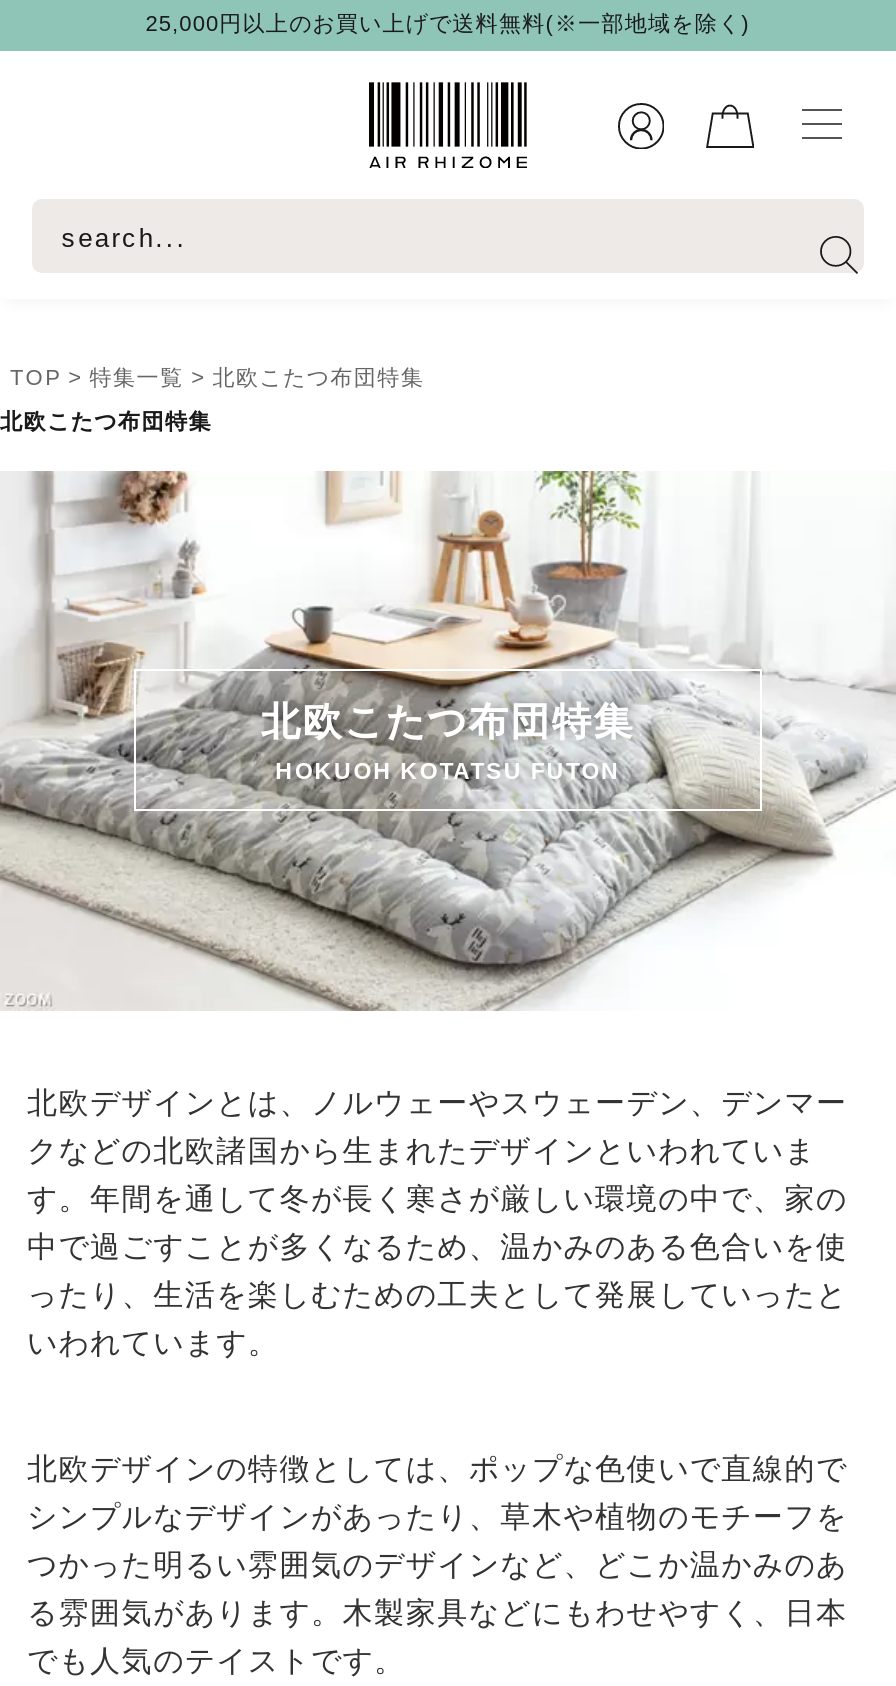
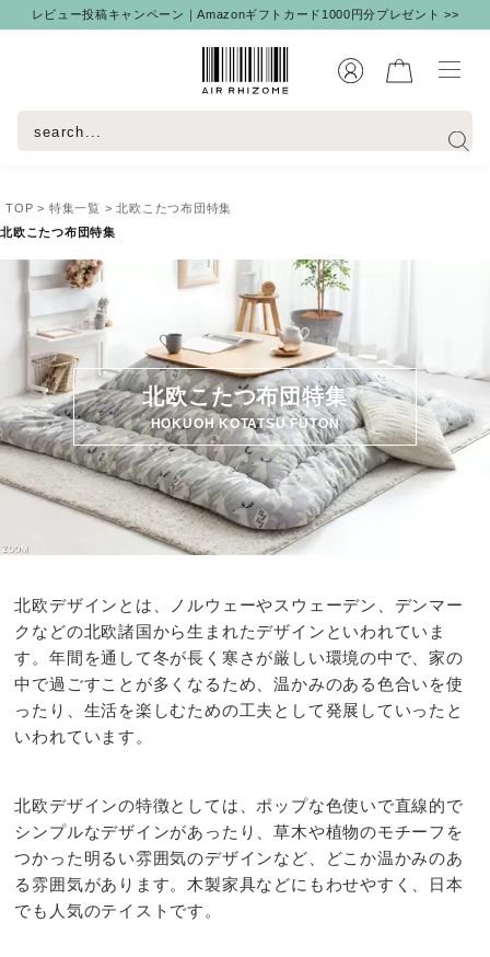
- 25,000円以上のお買い上げで送料無料(※一部地域を除く)
+ レビュー投稿キャンペーン｜Amazonギフトカード1000円分プレゼント >>
